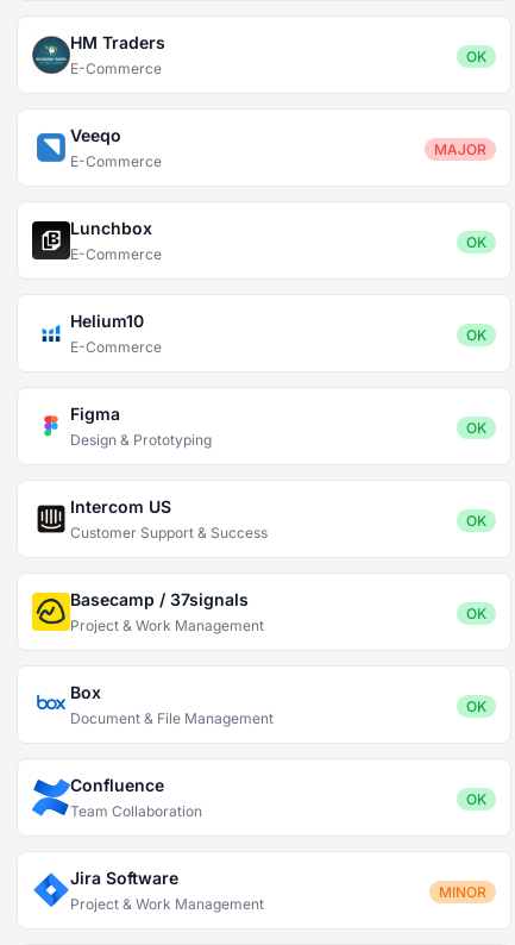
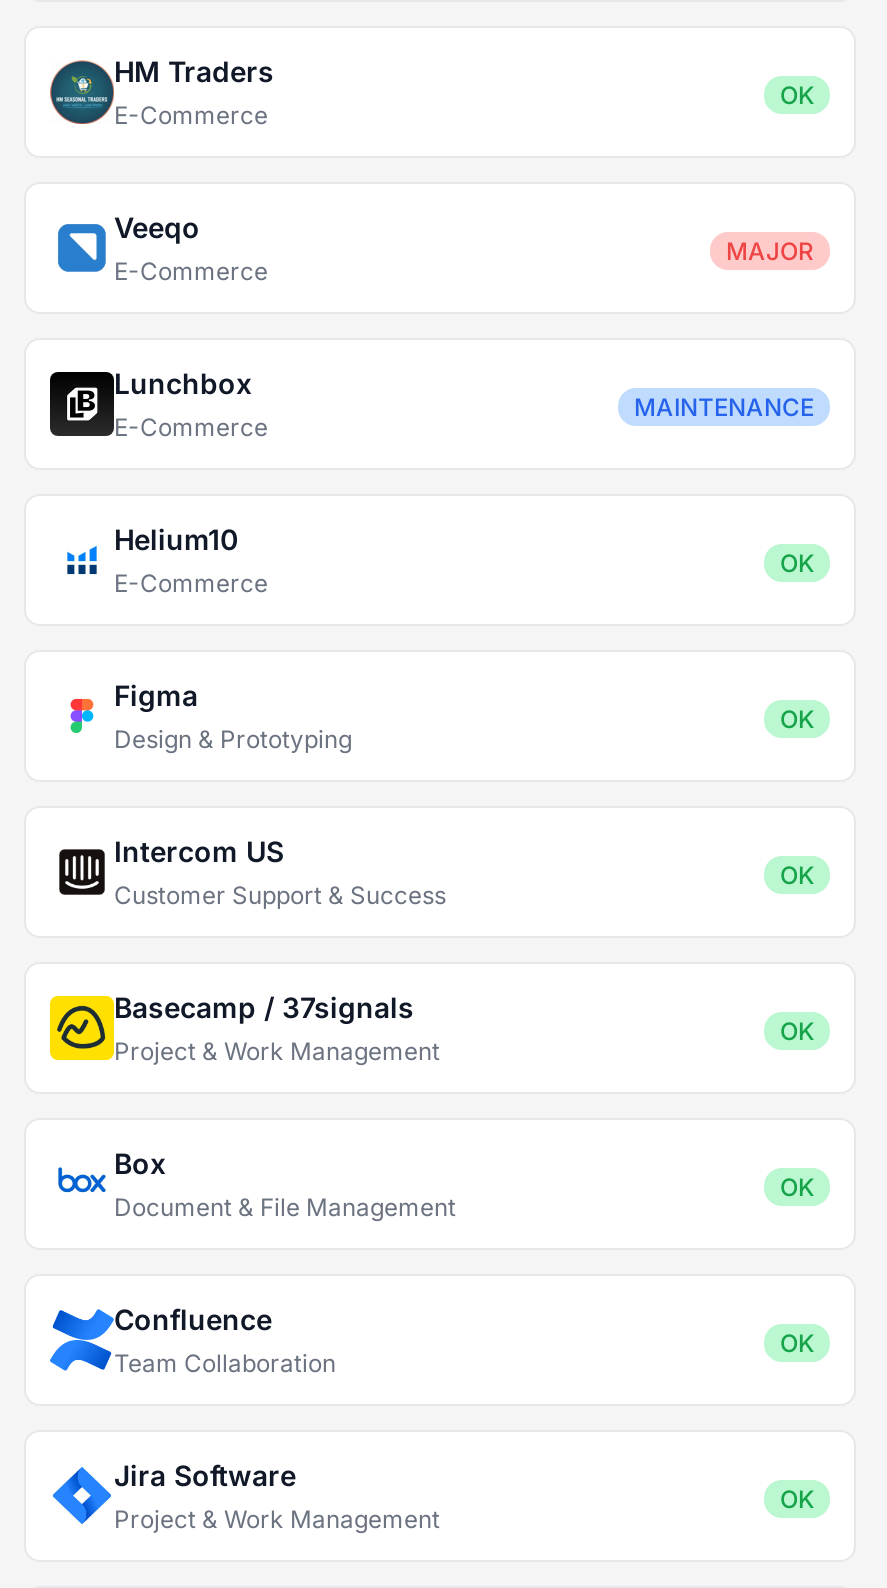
- OK
+ MAINTENANCE

- MINOR
+ OK
